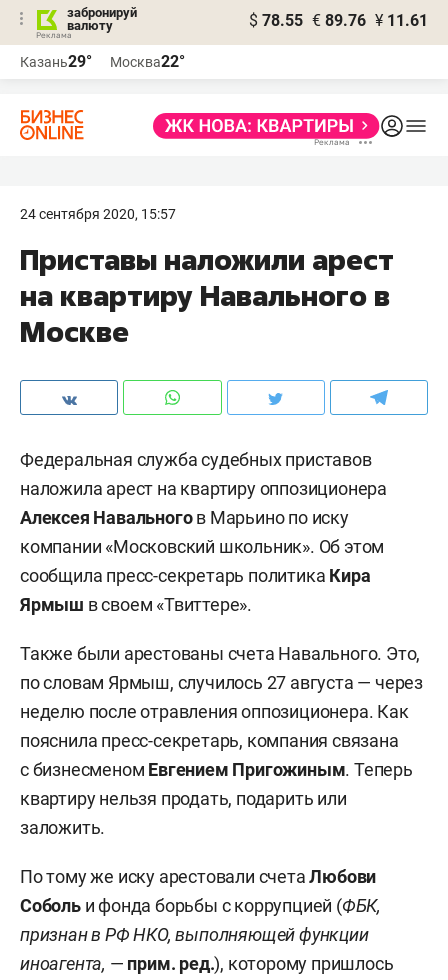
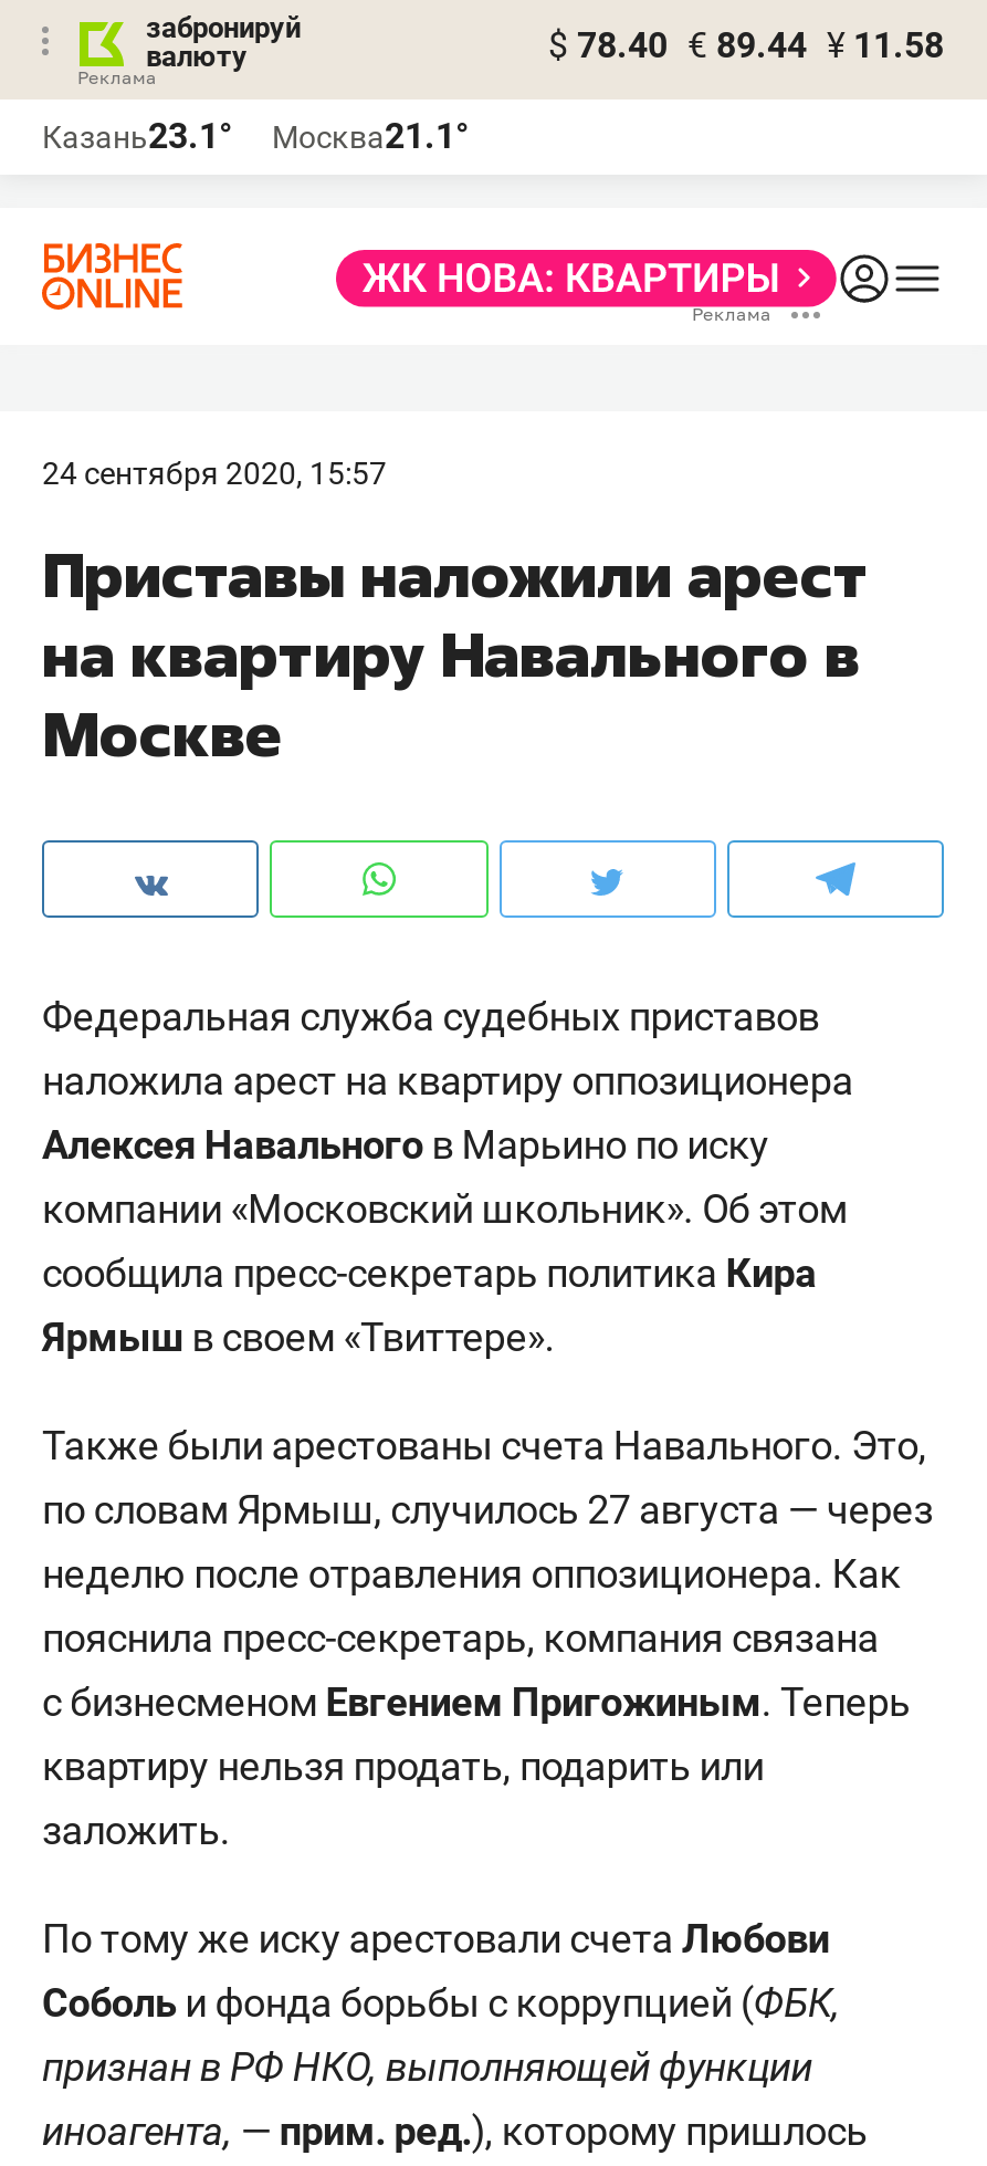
- $ 78.55 € 89.76 ¥ 11.61
+ $ 78.40 € 89.44 ¥ 11.58

- Казань29°
+ Казань23.1°

- Москва22°
+ Москва21.1°
